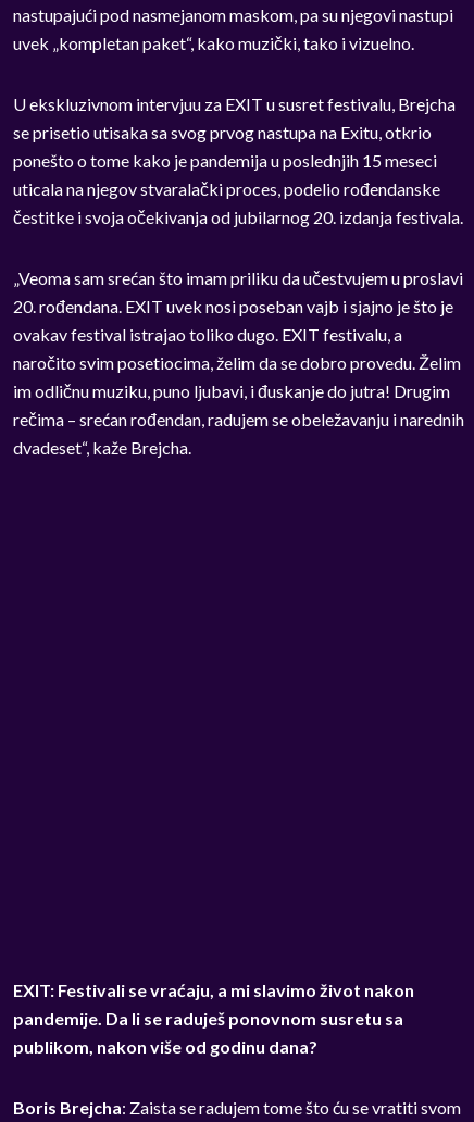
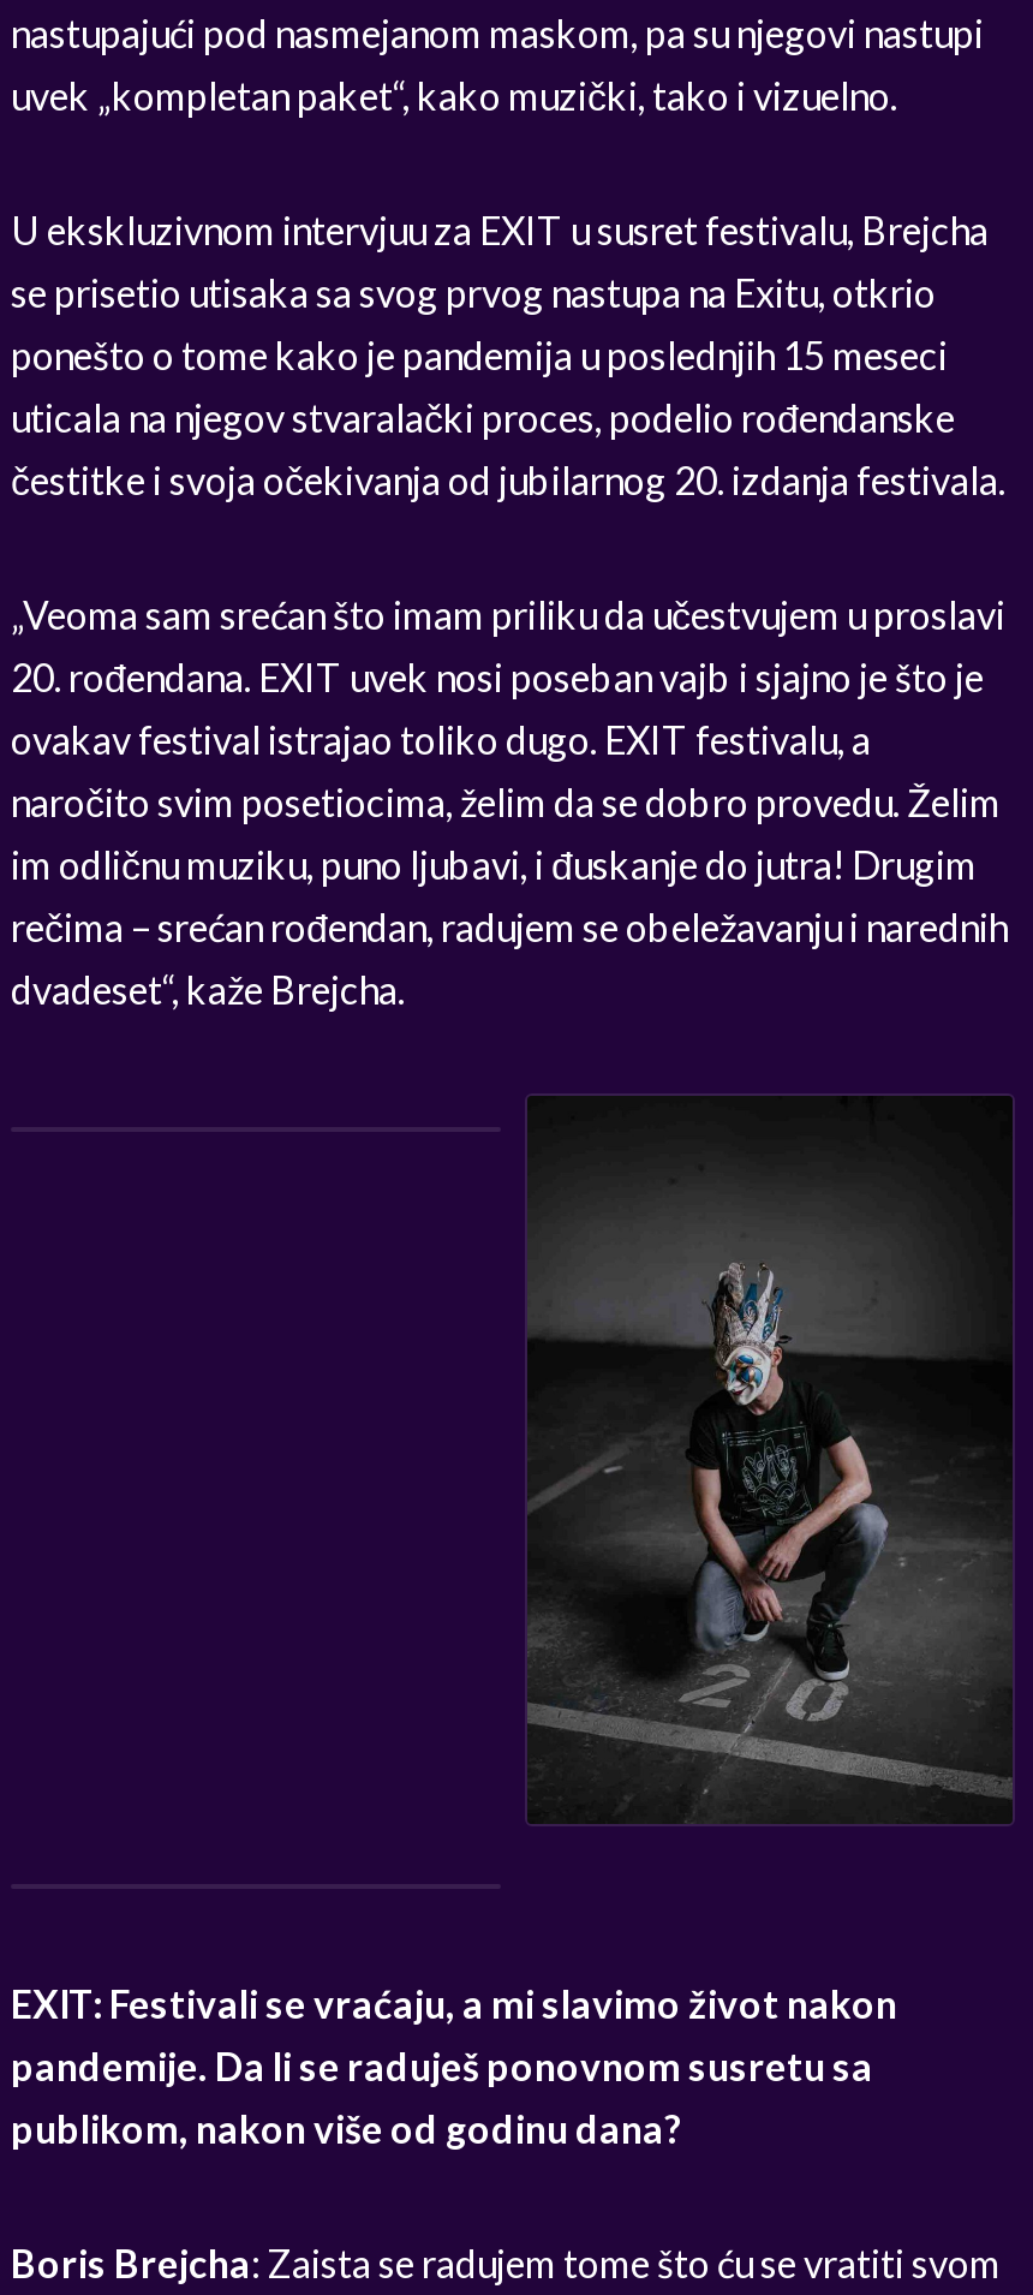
+ [image]
